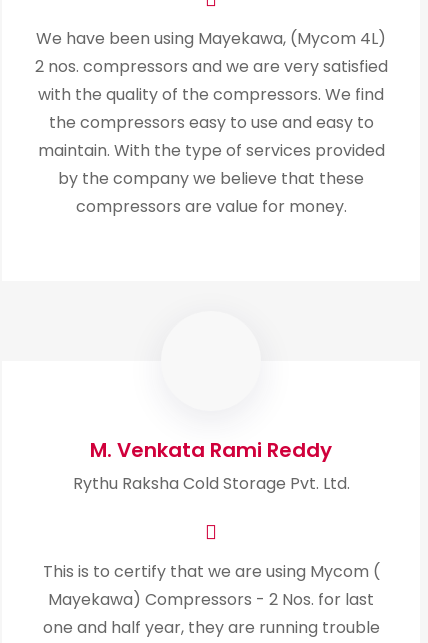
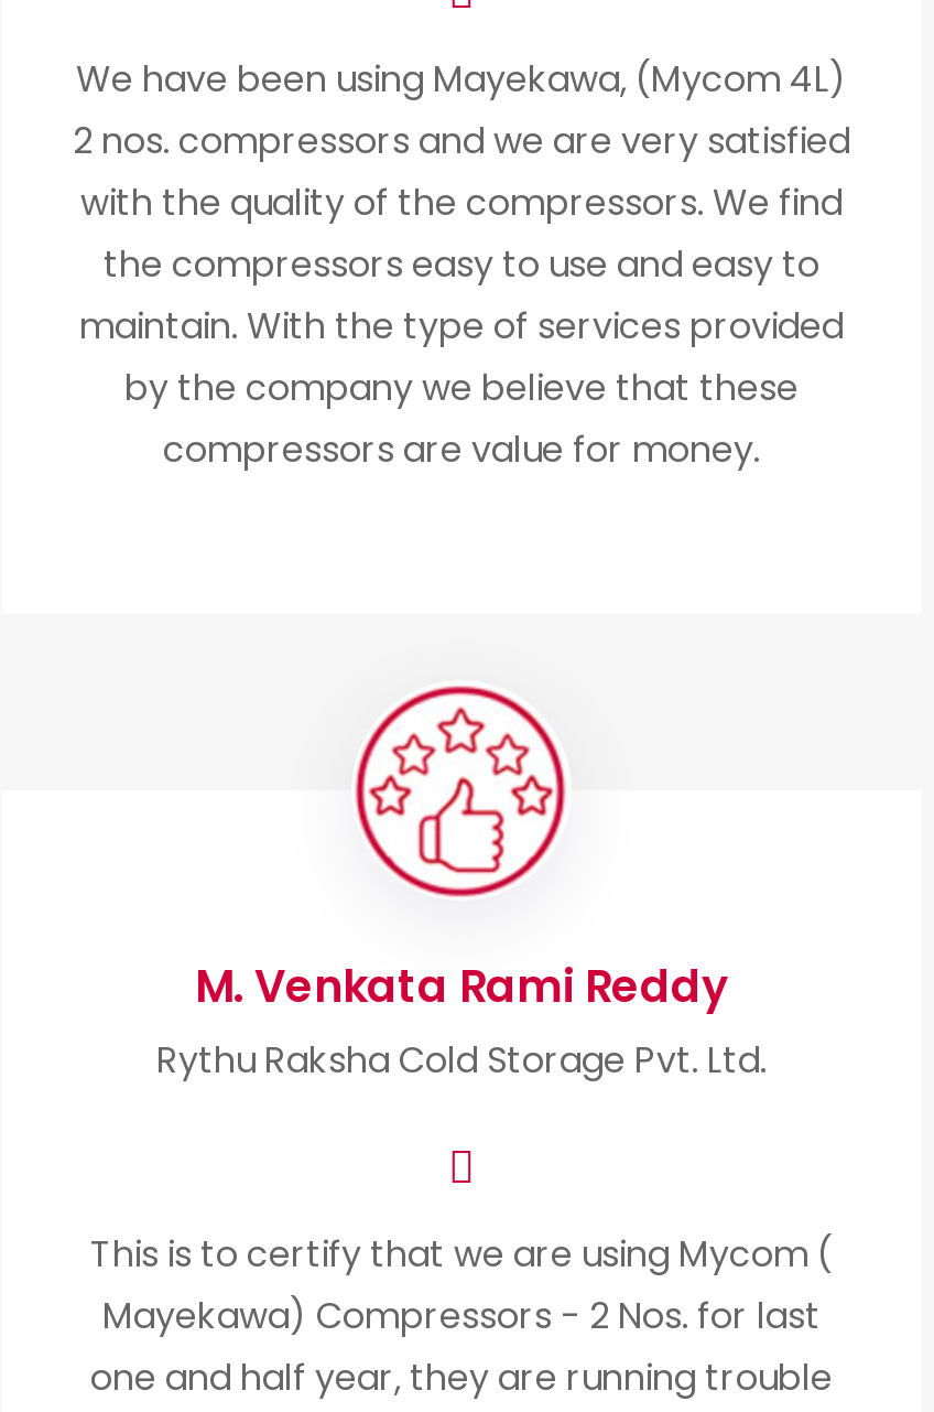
+ [image]
